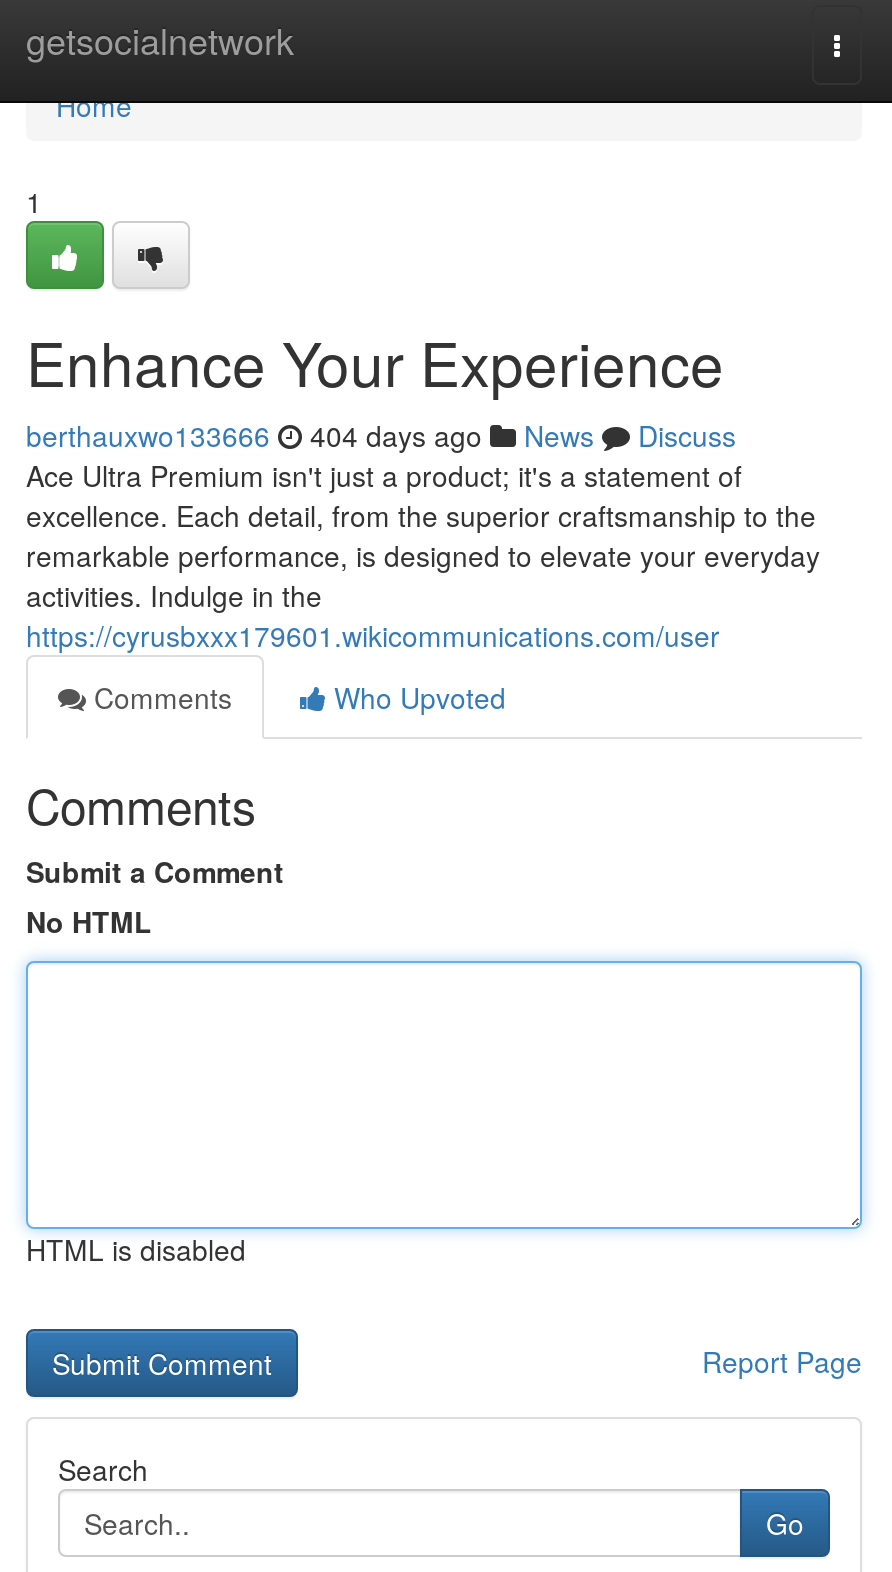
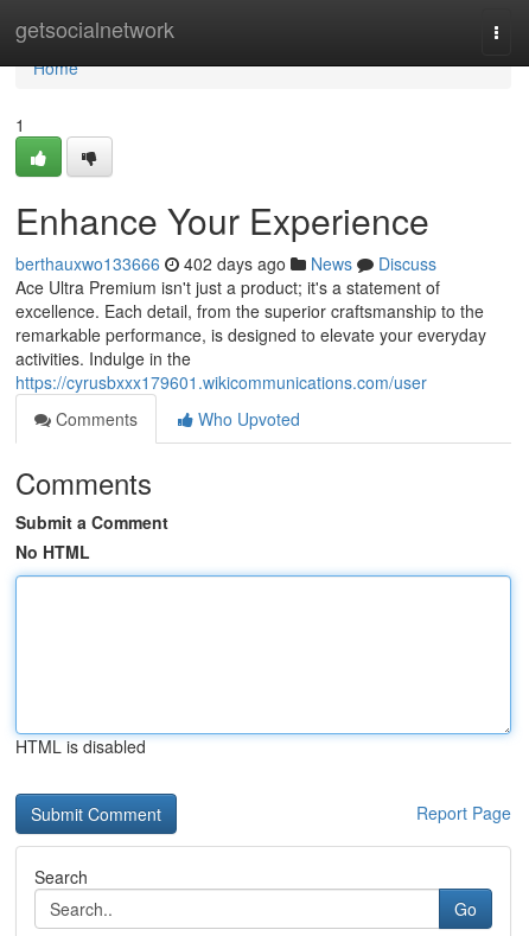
- berthauxwo133666 404 days ago News Discuss
+ berthauxwo133666 402 days ago News Discuss
